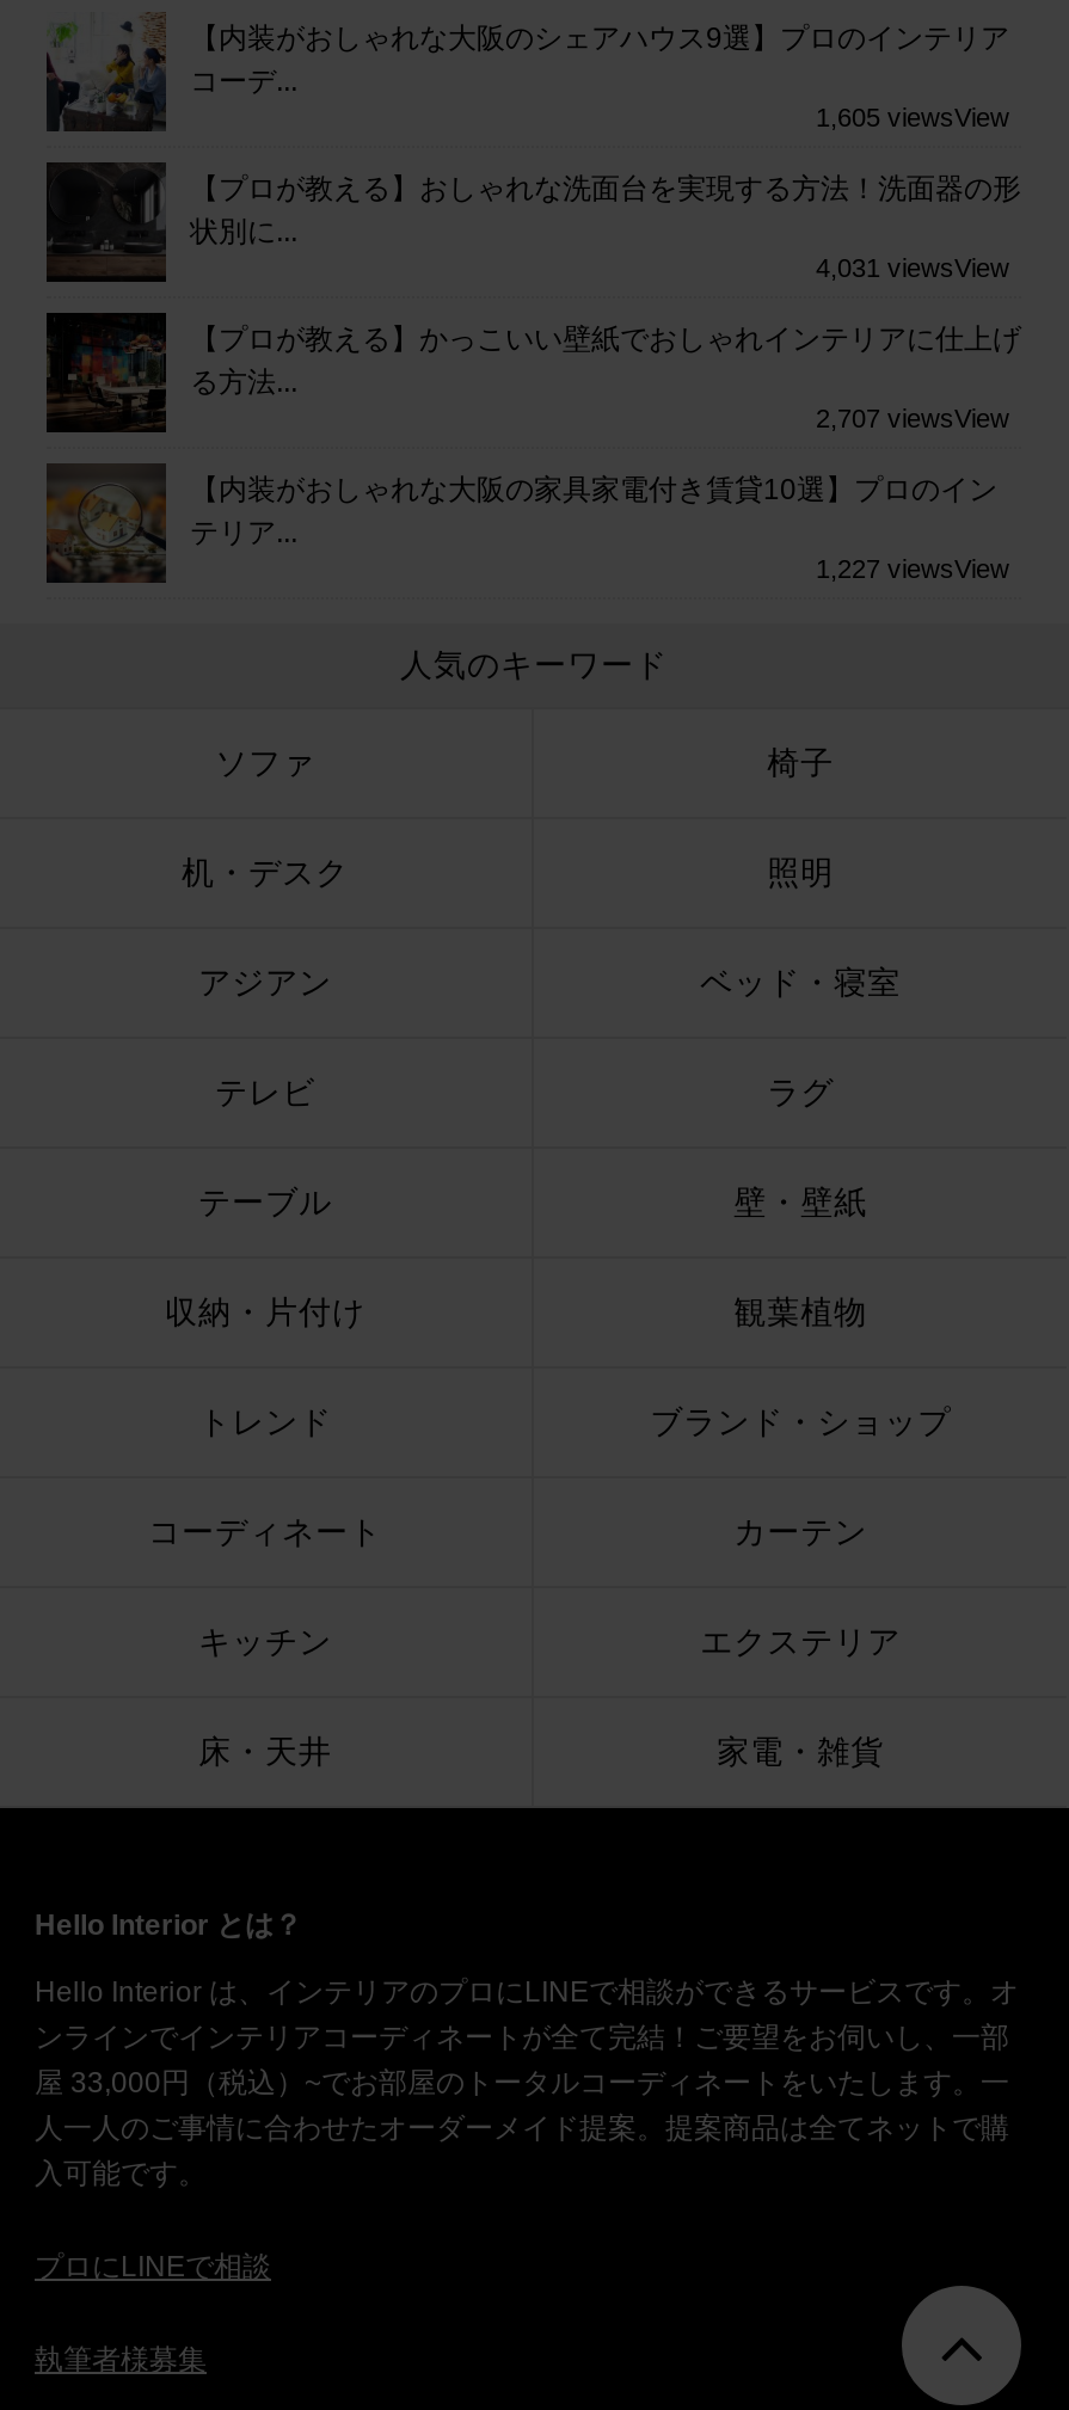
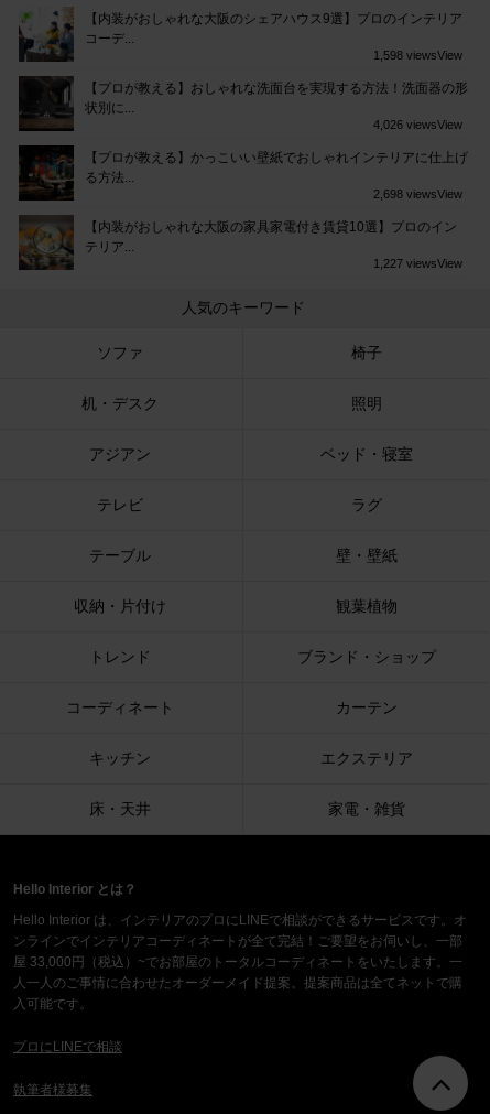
- 1,605 viewsView
+ 1,598 viewsView

- 4,031 viewsView
+ 4,026 viewsView

- 2,707 viewsView
+ 2,698 viewsView
